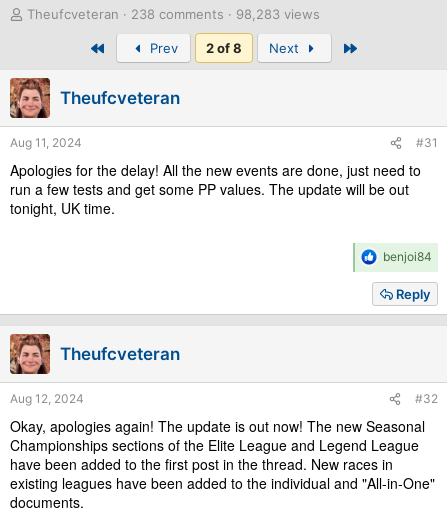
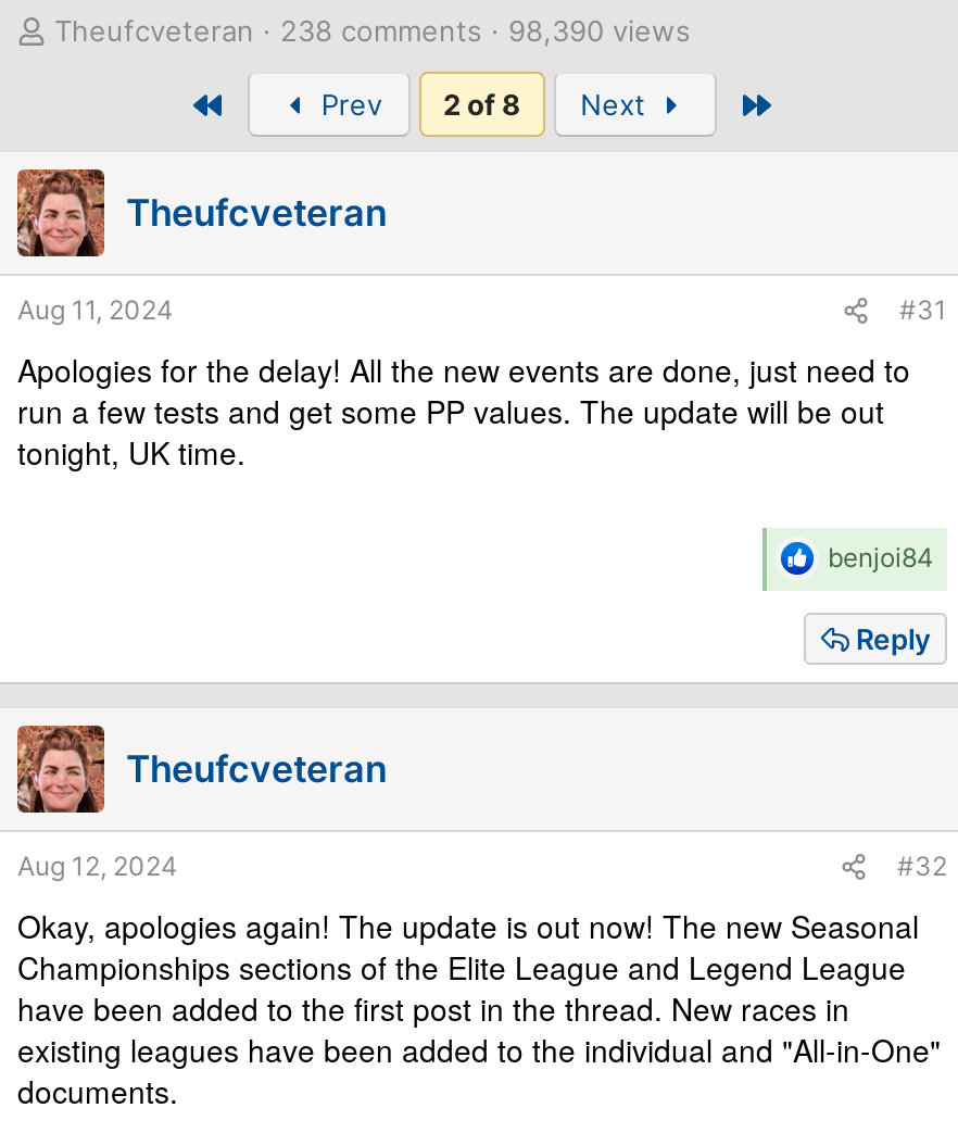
- 238 comments 98,283 views
+ 238 comments 98,390 views
